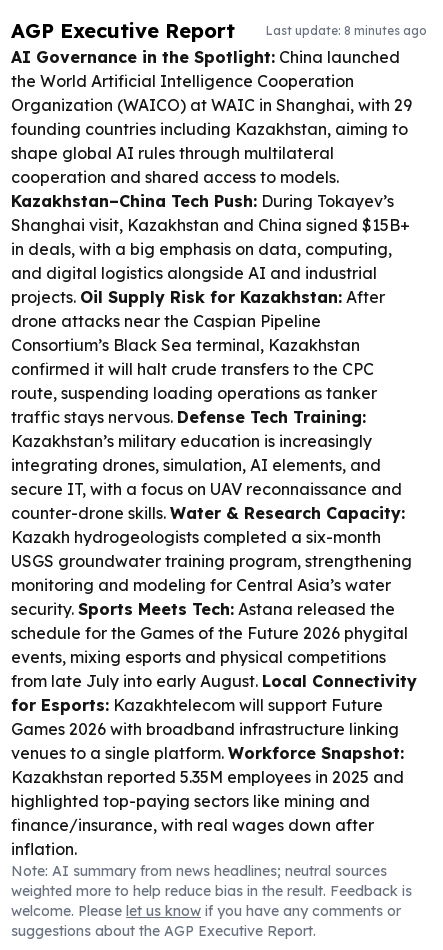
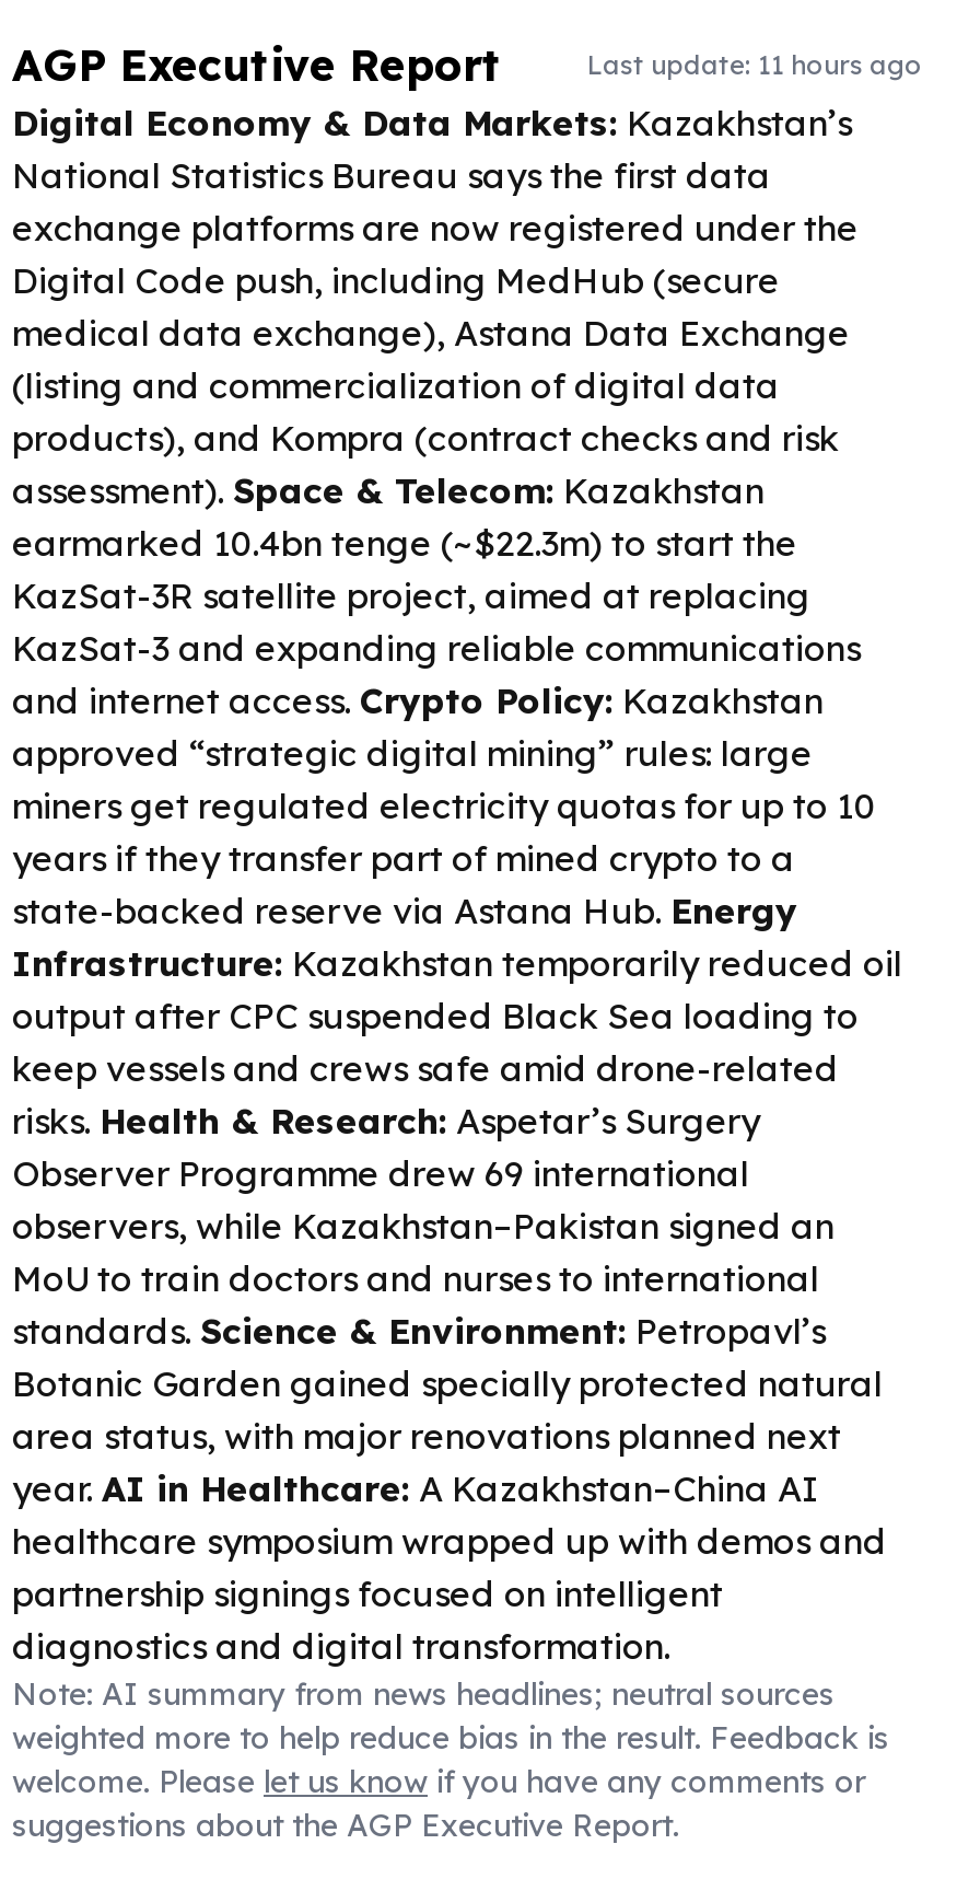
- Last update: 8 minutes ago
- AI Governance in the Spotlight: China launched
- the World Artificial Intelligence Cooperation
- Organization (WAICO) at WAIC in Shanghai, with 29
- founding countries including Kazakhstan, aiming to
- shape global AI rules through multilateral
- cooperation and shared access to models.
- Kazakhstan–China Tech Push: During Tokayev’s
- Shanghai visit, Kazakhstan and China signed $15B+
- in deals, with a big emphasis on data, computing,
- and digital logistics alongside AI and industrial
- projects. Oil Supply Risk for Kazakhstan: After
- drone attacks near the Caspian Pipeline
- Consortium’s Black Sea terminal, Kazakhstan
- confirmed it will halt crude transfers to the CPC
- route, suspending loading operations as tanker
- traffic stays nervous. Defense Tech Training:
- Kazakhstan’s military education is increasingly
- integrating drones, simulation, AI elements, and
- secure IT, with a focus on UAV reconnaissance and
- counter-drone skills. Water & Research Capacity:
- Kazakh hydrogeologists completed a six-month
- USGS groundwater training program, strengthening
- monitoring and modeling for Central Asia’s water
- security. Sports Meets Tech: Astana released the
- schedule for the Games of the Future 2026 phygital
- events, mixing esports and physical competitions
- from late July into early August. Local Connectivity
- for Esports: Kazakhtelecom will support Future
- Games 2026 with broadband infrastructure linking
- venues to a single platform. Workforce Snapshot:
- Kazakhstan reported 5.35M employees in 2025 and
- highlighted top-paying sectors like mining and
- finance/insurance, with real wages down after
- inflation.
+ Last update: 11 hours ago
+ Digital Economy & Data Markets: Kazakhstan’s
+ National Statistics Bureau says the first data
+ exchange platforms are now registered under the
+ Digital Code push, including MedHub (secure
+ medical data exchange), Astana Data Exchange
+ (listing and commercialization of digital data
+ products), and Kompra (contract checks and risk
+ assessment). Space & Telecom: Kazakhstan
+ earmarked 10.4bn tenge (~$22.3m) to start the
+ KazSat-3R satellite project, aimed at replacing
+ KazSat-3 and expanding reliable communications
+ and internet access. Crypto Policy: Kazakhstan
+ approved “strategic digital mining” rules: large
+ miners get regulated electricity quotas for up to 10
+ years if they transfer part of mined crypto to a
+ state-backed reserve via Astana Hub. Energy
+ Infrastructure: Kazakhstan temporarily reduced oil
+ output after CPC suspended Black Sea loading to
+ keep vessels and crews safe amid drone-related
+ risks. Health & Research: Aspetar’s Surgery
+ Observer Programme drew 69 international
+ observers, while Kazakhstan–Pakistan signed an
+ MoU to train doctors and nurses to international
+ standards. Science & Environment: Petropavl’s
+ Botanic Garden gained specially protected natural
+ area status, with major renovations planned next
+ year. AI in Healthcare: A Kazakhstan–China AI
+ healthcare symposium wrapped up with demos and
+ partnership signings focused on intelligent
+ diagnostics and digital transformation.
